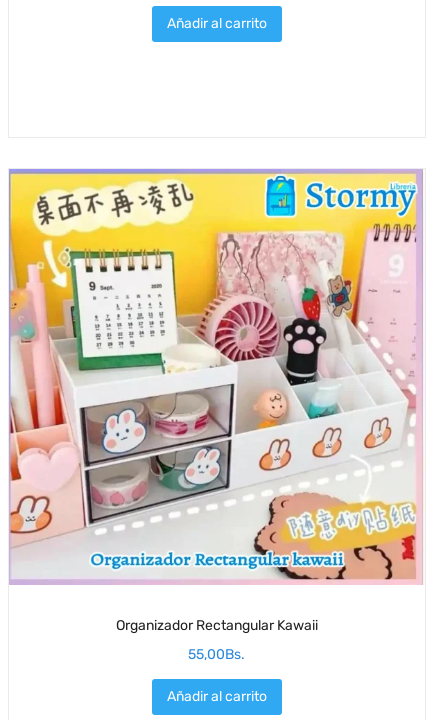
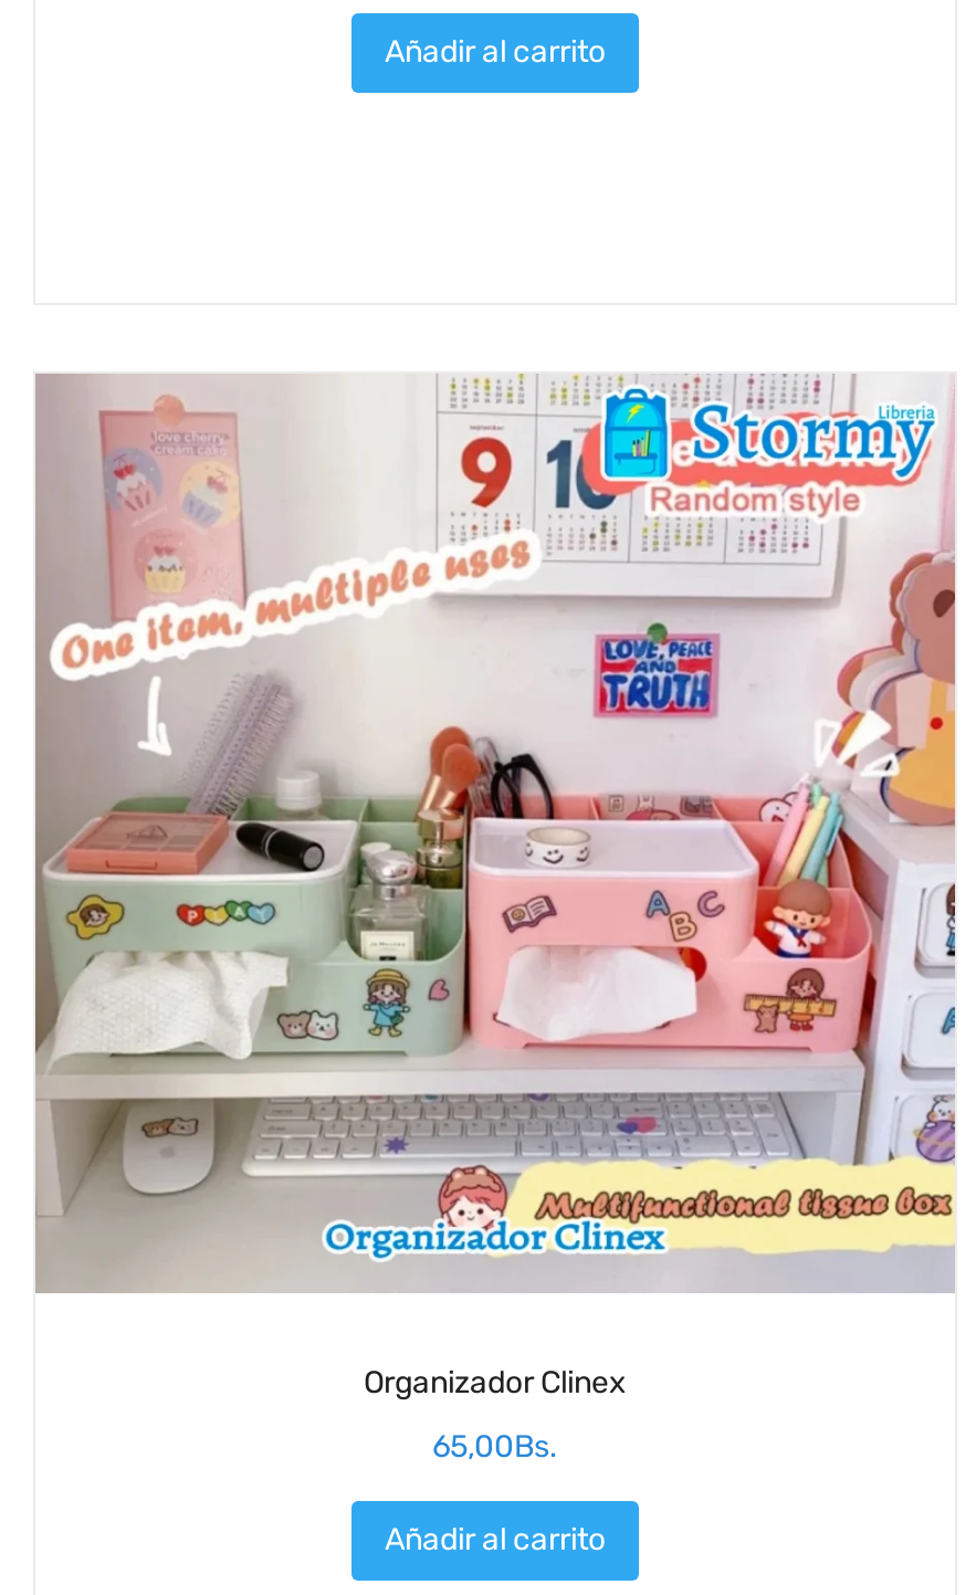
- [image]
- Organizador Rectangular Kawaii
+ [image]
+ Organizador Clinex

- 55,00Bs.
+ 65,00Bs.
